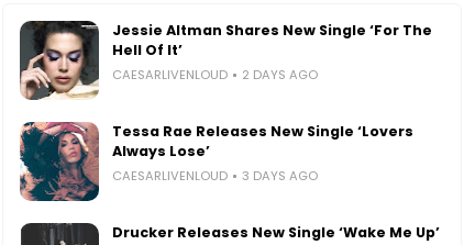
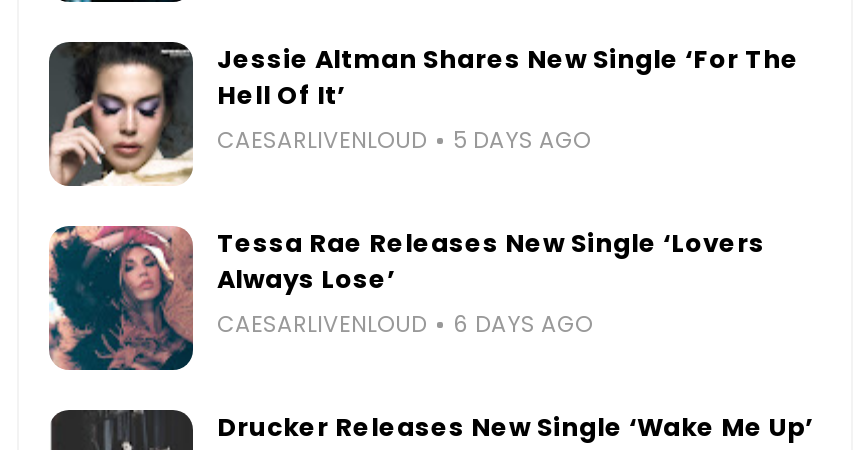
- CAESARLIVENLOUD 2 DAYS AGO
+ CAESARLIVENLOUD 5 DAYS AGO

- CAESARLIVENLOUD 3 DAYS AGO
+ CAESARLIVENLOUD 6 DAYS AGO
